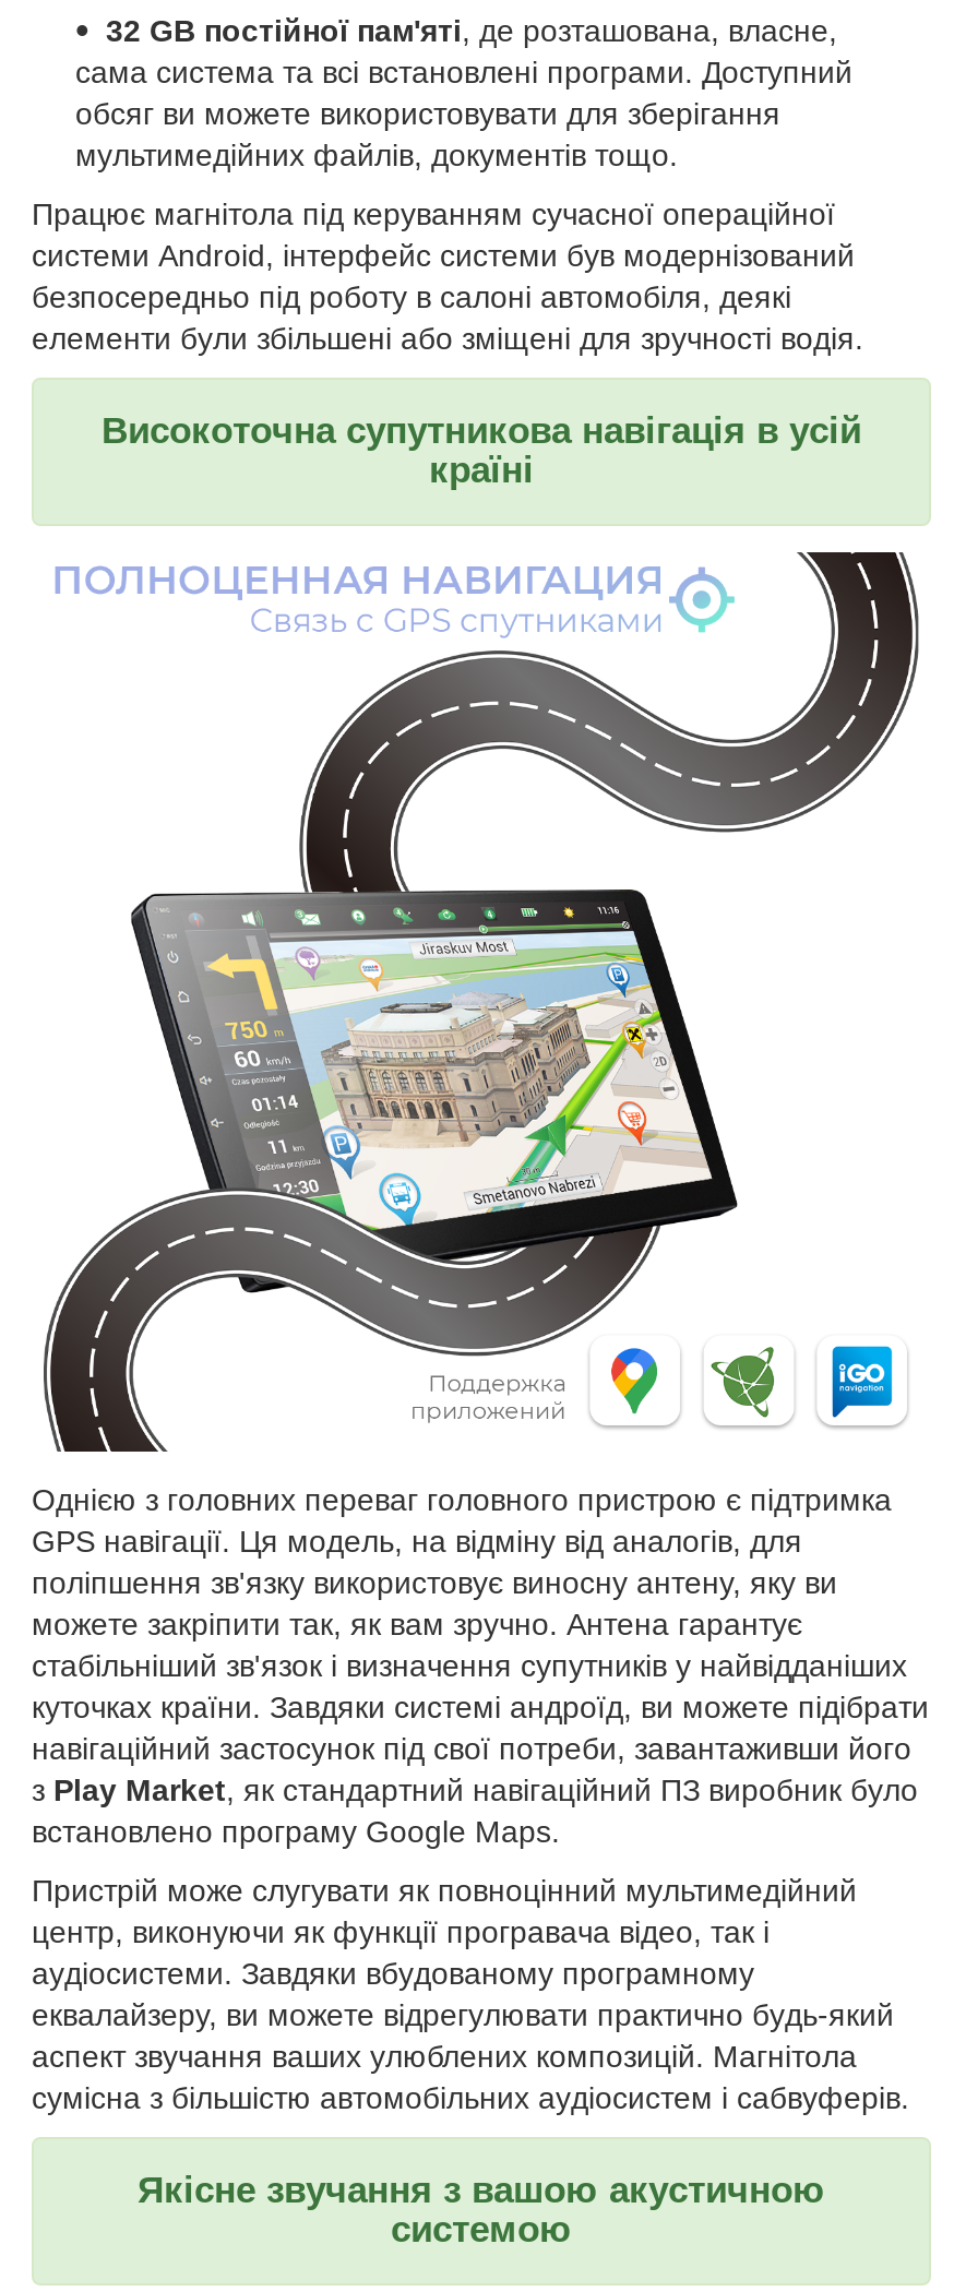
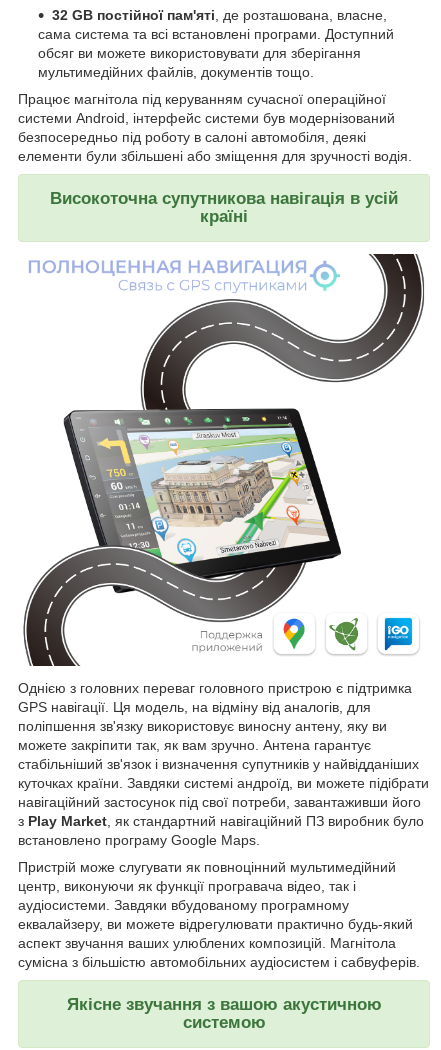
- елементи були збільшені або зміщені для зручності водія.
+ елементи були збільшені або зміщення для зручності водія.
